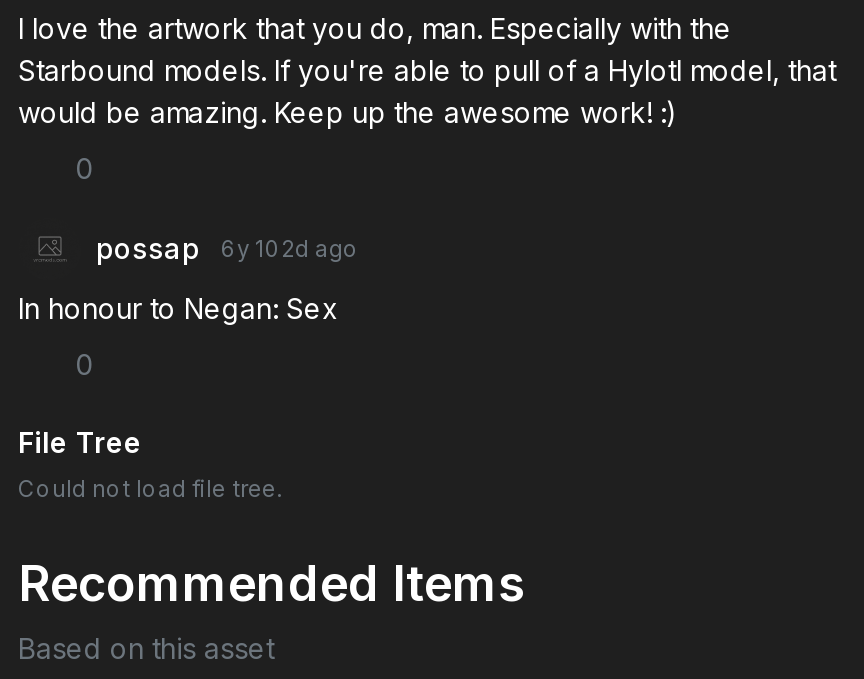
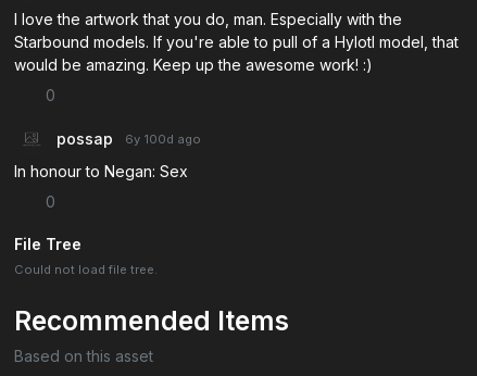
- possap 6y 102d ago
+ possap 6y 100d ago
